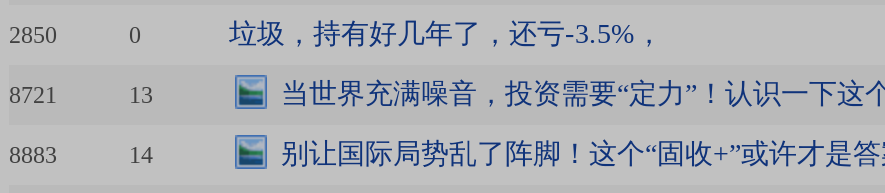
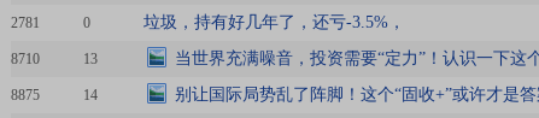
- 2850
+ 2781

- 8721
+ 8710

- 8883
+ 8875
